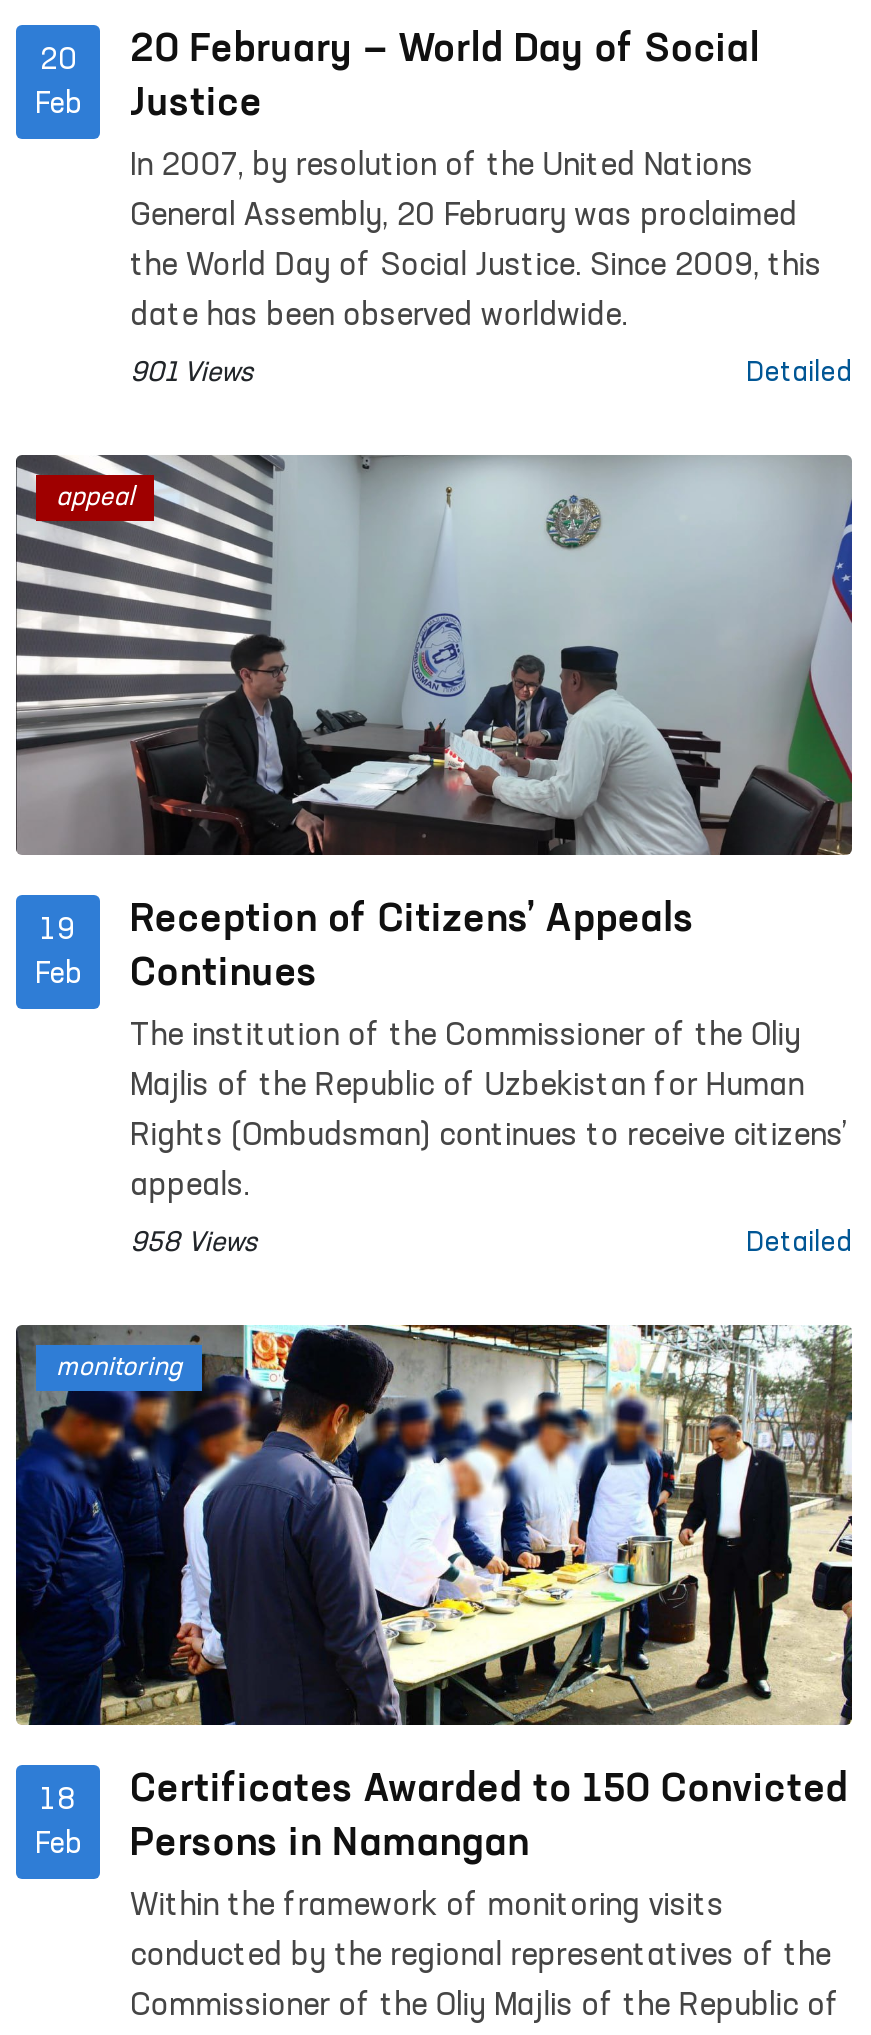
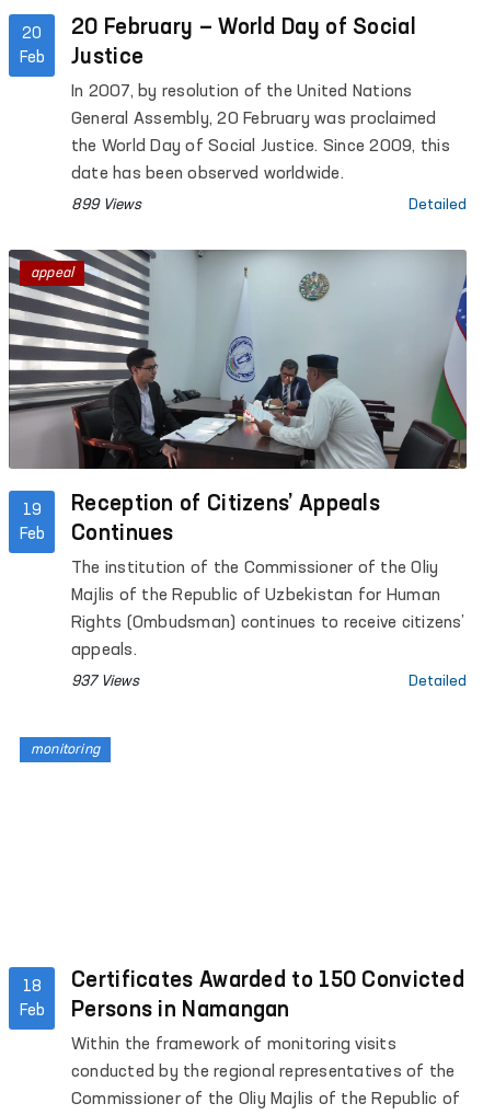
- 901 Views
+ 899 Views

- 958 Views
+ 937 Views

- [image]
